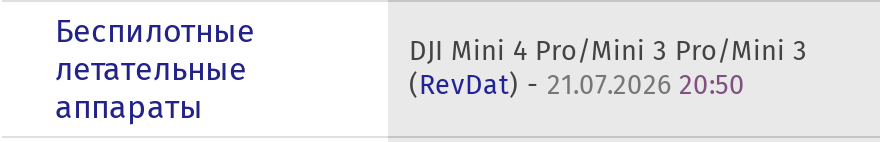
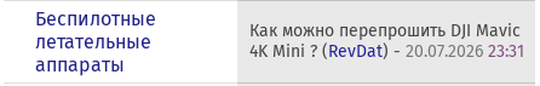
- DJI Mini 4 Pro/Mini 3 Pro/Mini 3
- (RevDat) - 21.07.2026 20:50
+ Как можно перепрошить DJI Mavic
+ 4K Mini ? (RevDat) - 20.07.2026 23:31
